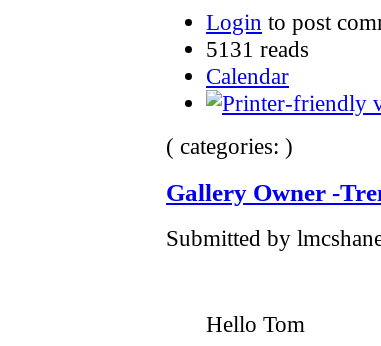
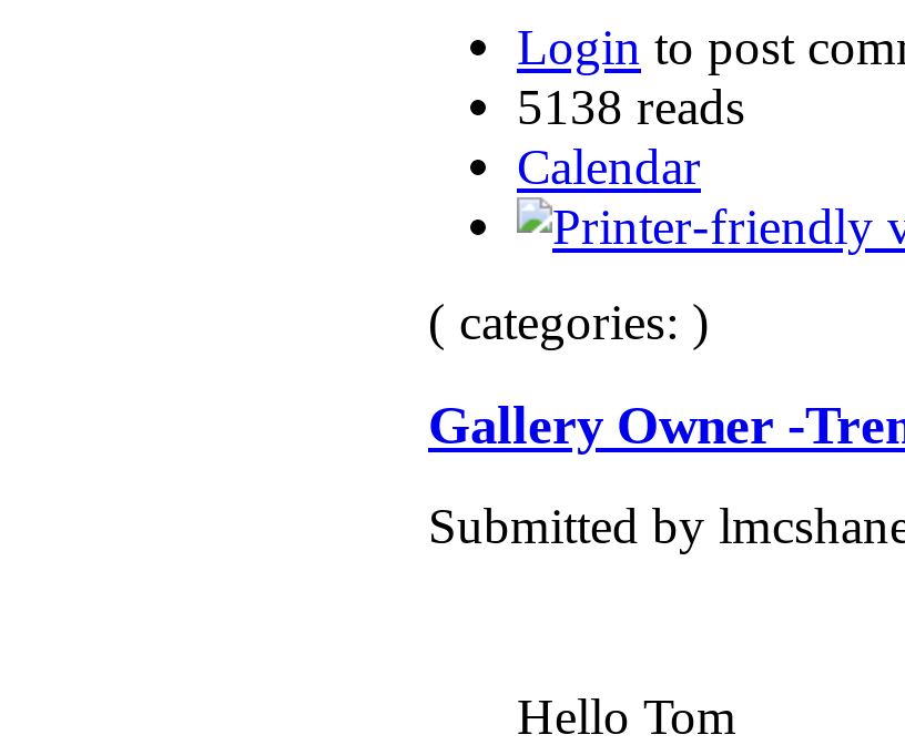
- 5131 reads
+ 5138 reads
